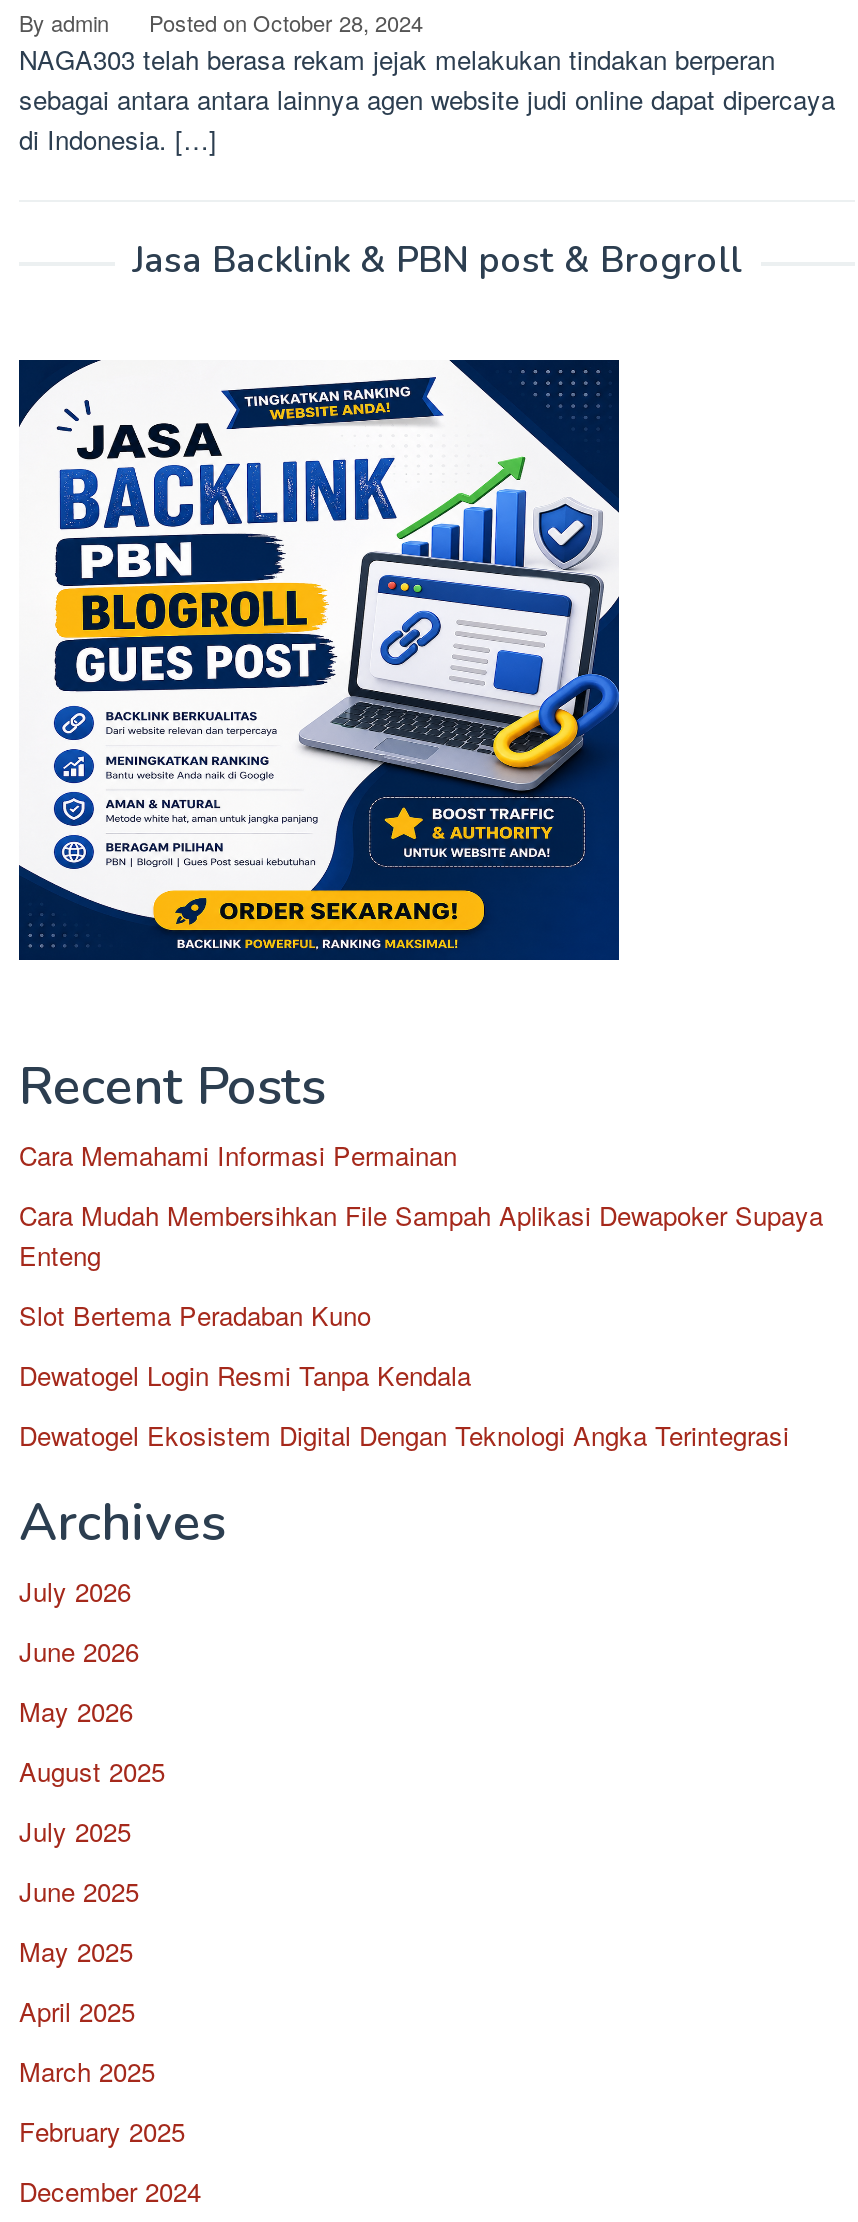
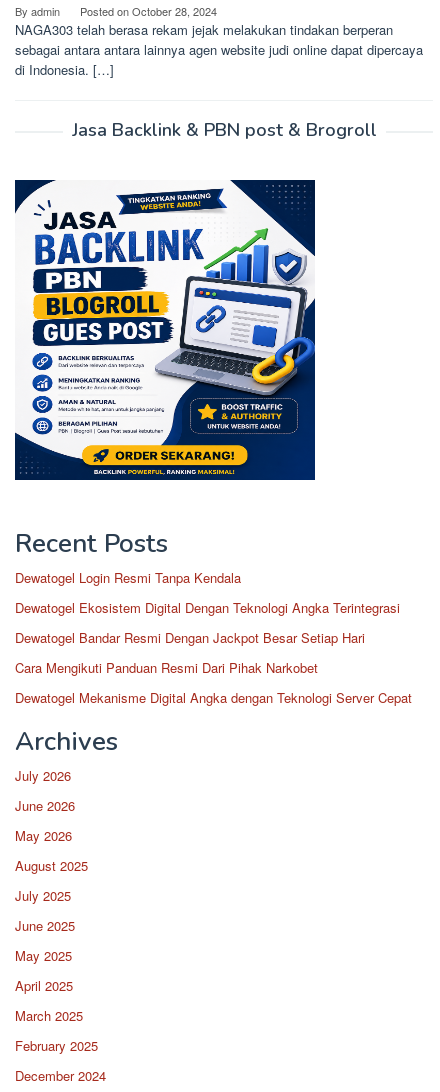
- Cara Memahami Informasi Permainan
- Cara Mudah Membersihkan File Sampah Aplikasi Dewapoker Supaya
- Enteng
- Slot Bertema Peradaban Kuno

moved up: Dewatogel Login Resmi Tanpa Kendala | Dewatogel Ekosistem Digital Dengan Teknologi Angka Terintegrasi

+ Dewatogel Bandar Resmi Dengan Jackpot Besar Setiap Hari
+ Cara Mengikuti Panduan Resmi Dari Pihak Narkobet
+ Dewatogel Mekanisme Digital Angka dengan Teknologi Server Cepat
